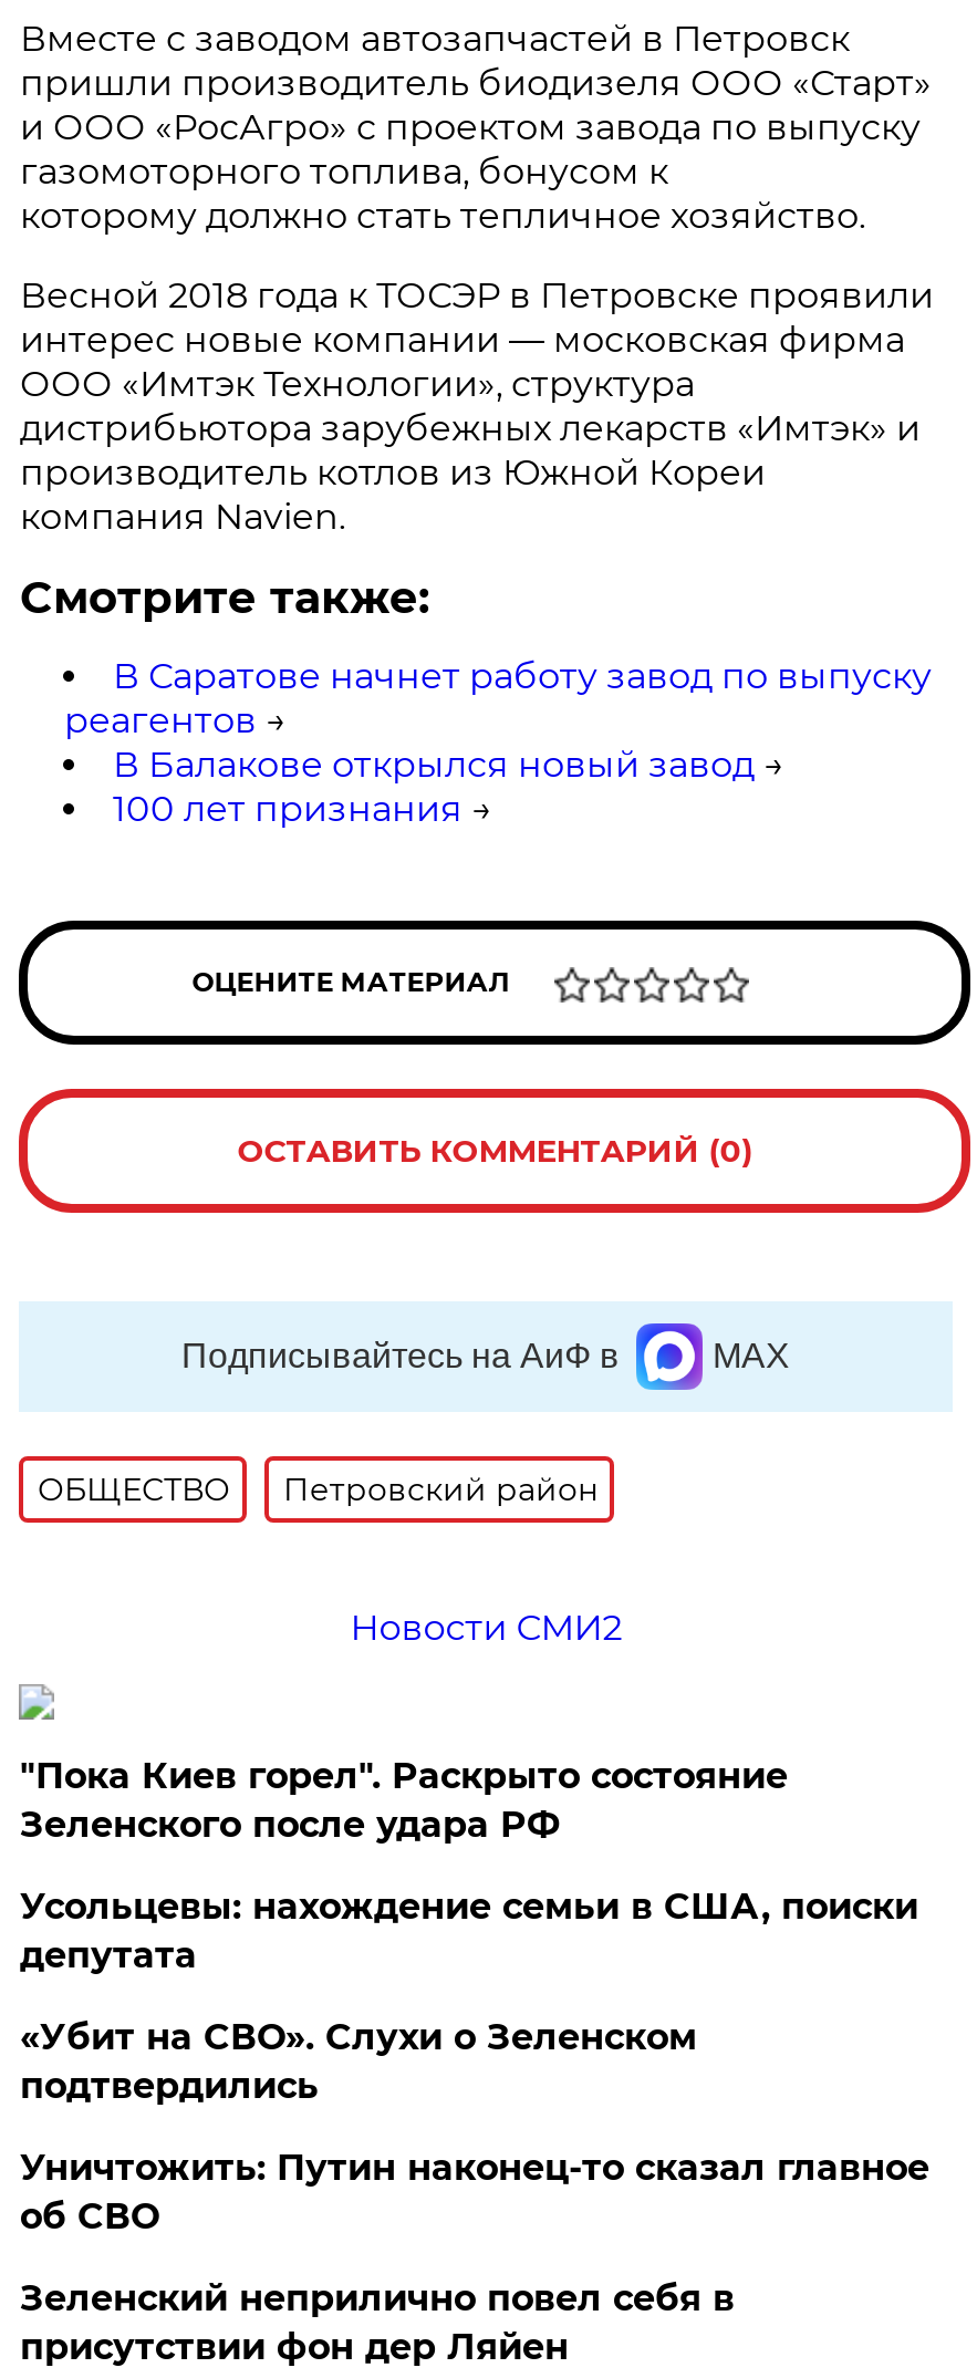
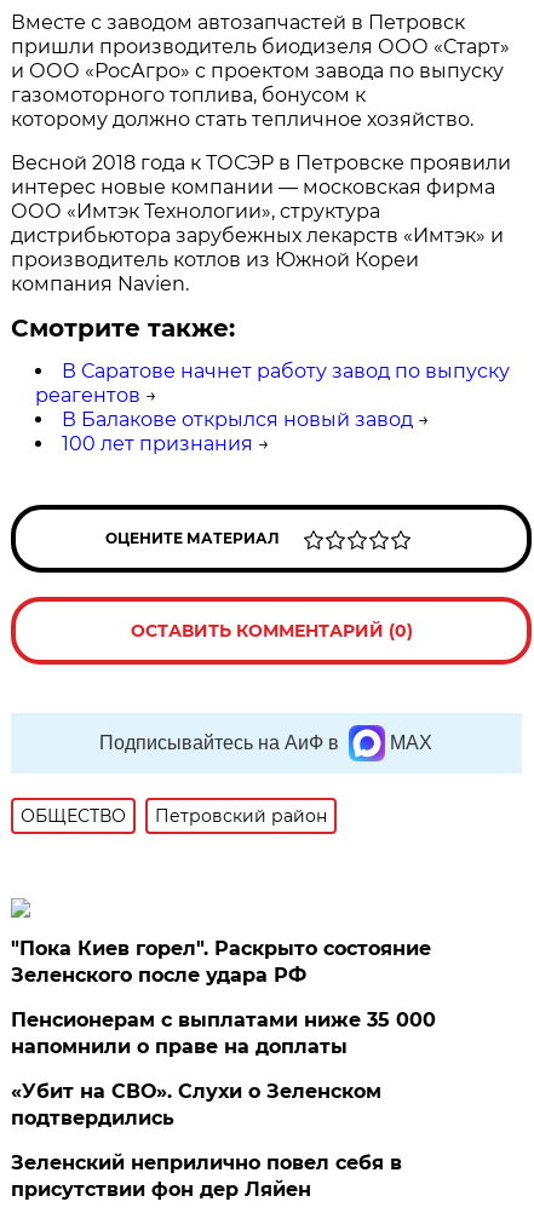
- Новости СМИ2

- Усольцевы: нахождение семьи в США, поиски
- депутата
+ Пенсионерам с выплатами ниже 35 000
+ напомнили о праве на доплаты

- Уничтожить: Путин наконец-то сказал главное
- об СВО
